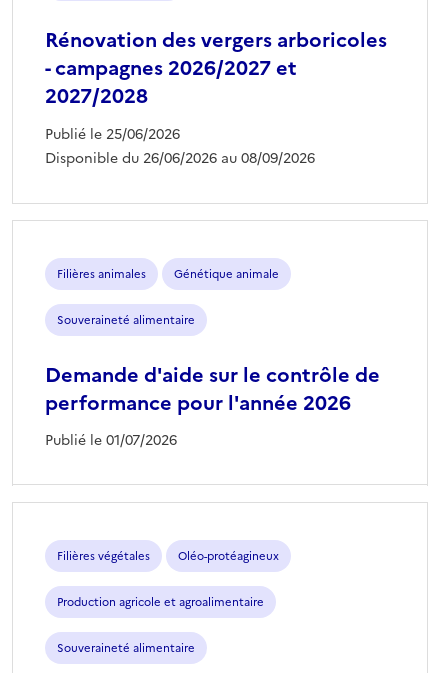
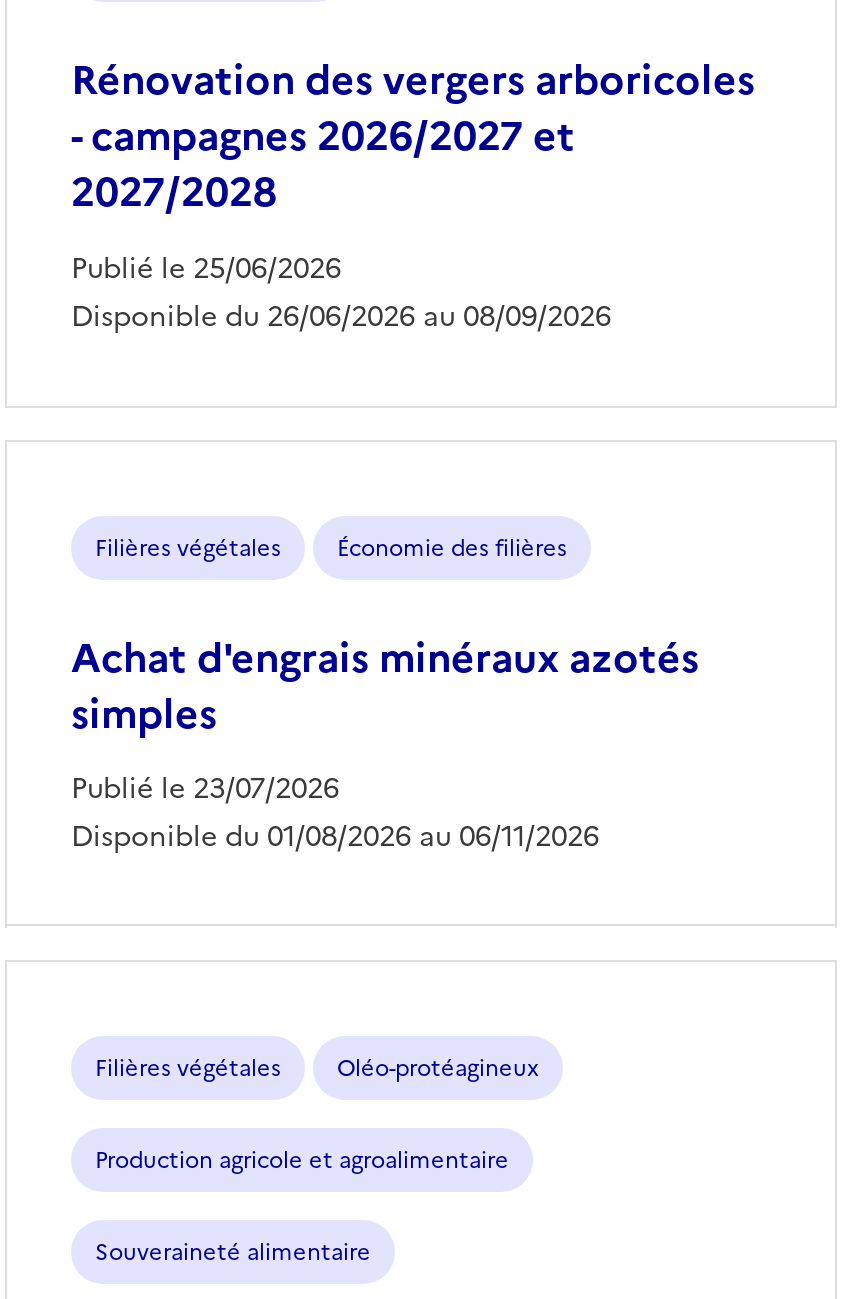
- Filières animales
- Génétique animale
- Souveraineté alimentaire
- Demande d'aide sur le contrôle de
- performance pour l'année 2026
- Publié le 01/07/2026
+ Filières végétales
+ Économie des filières
+ Achat d'engrais minéraux azotés
+ simples
+ Publié le 23/07/2026
+ Disponible du 01/08/2026 au 06/11/2026
